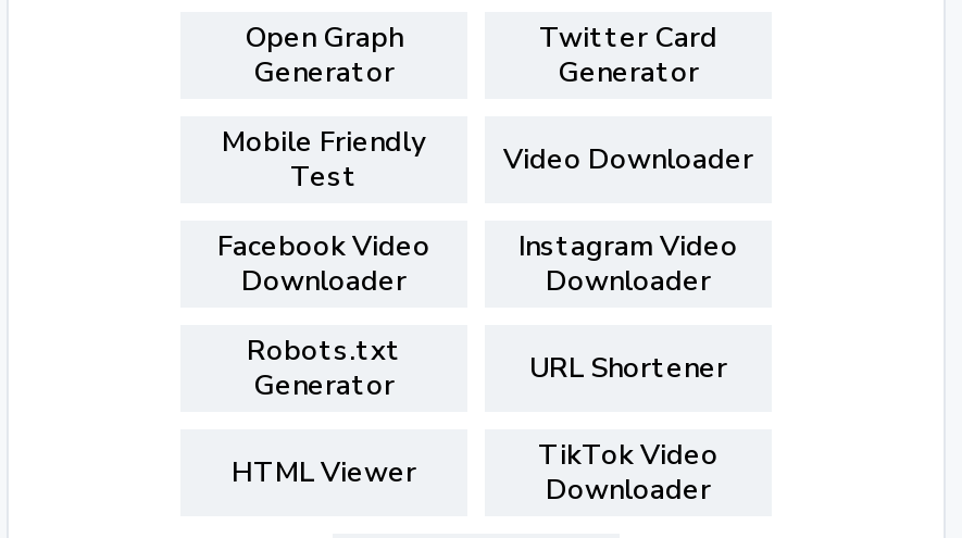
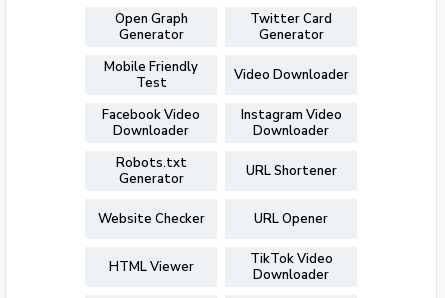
+ Website Checker
+ URL Opener
